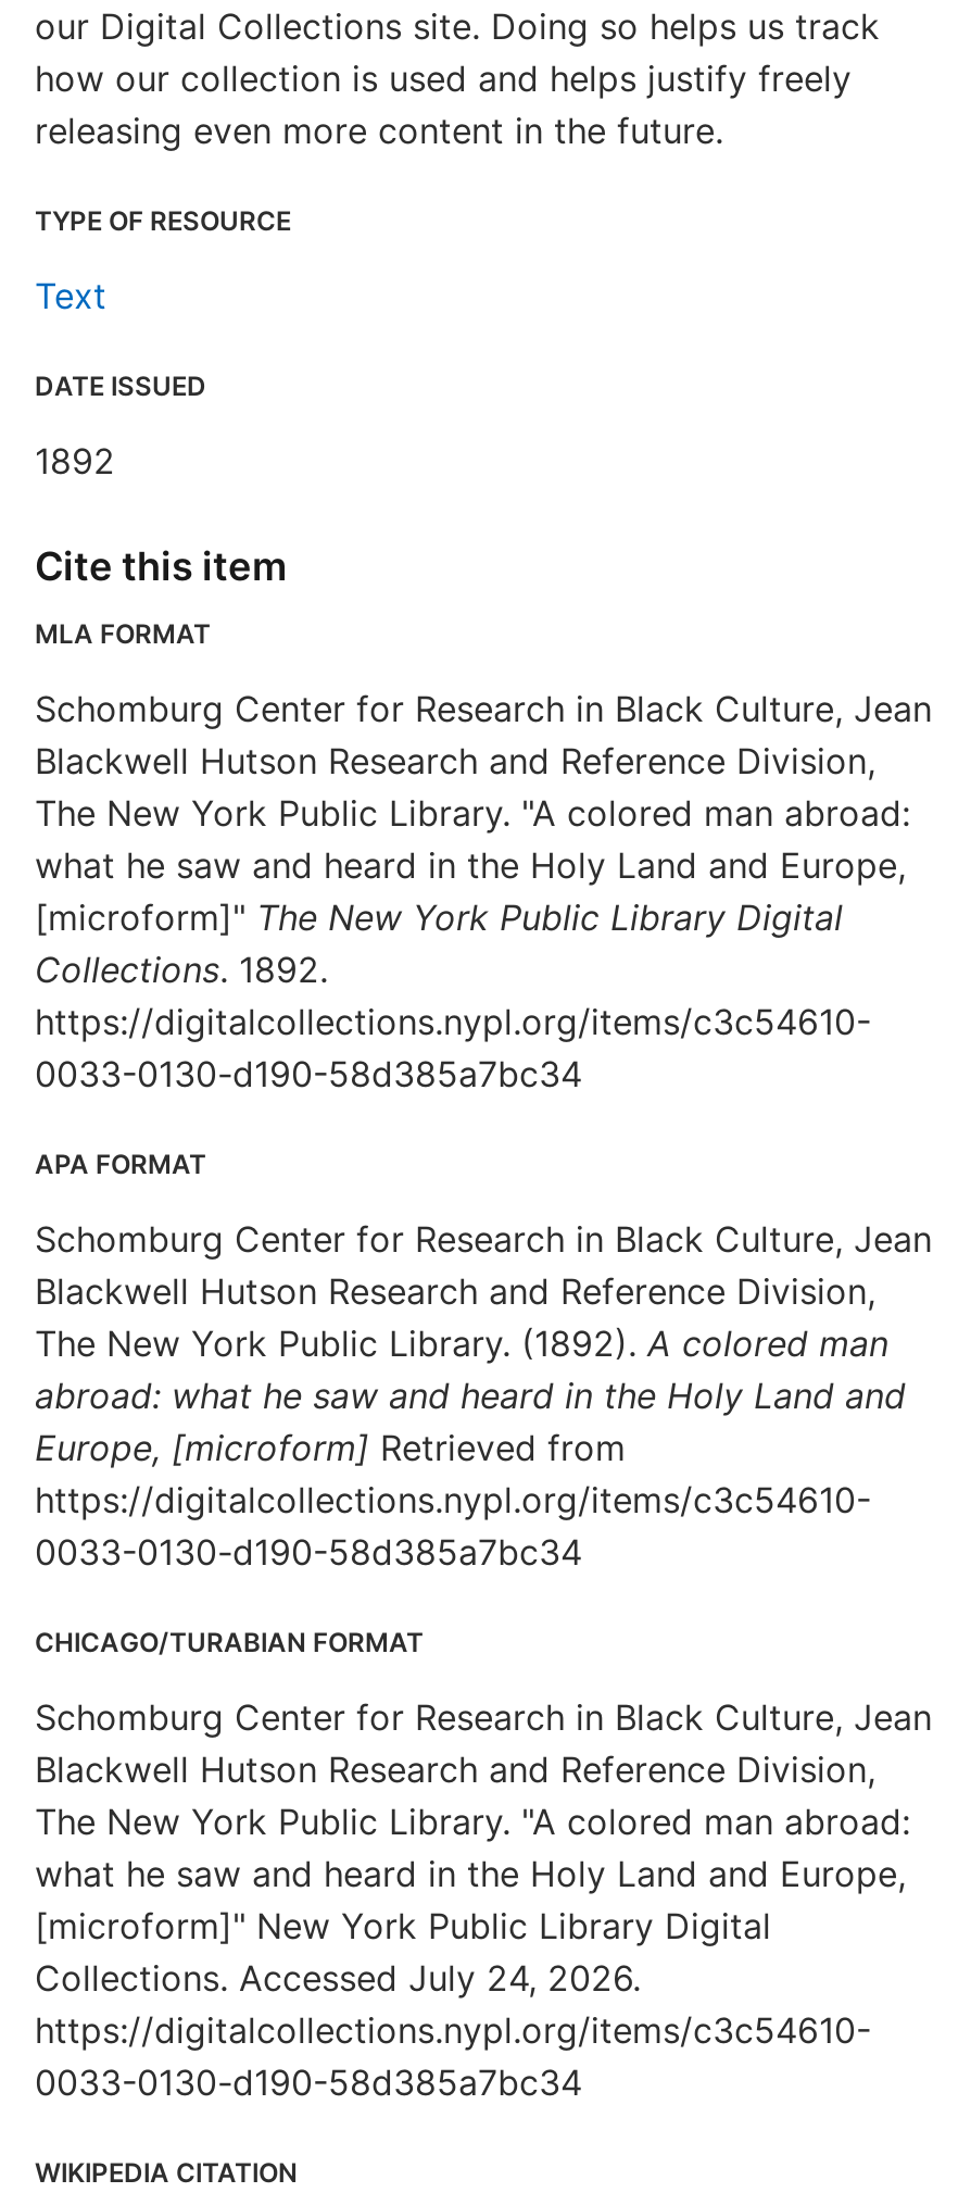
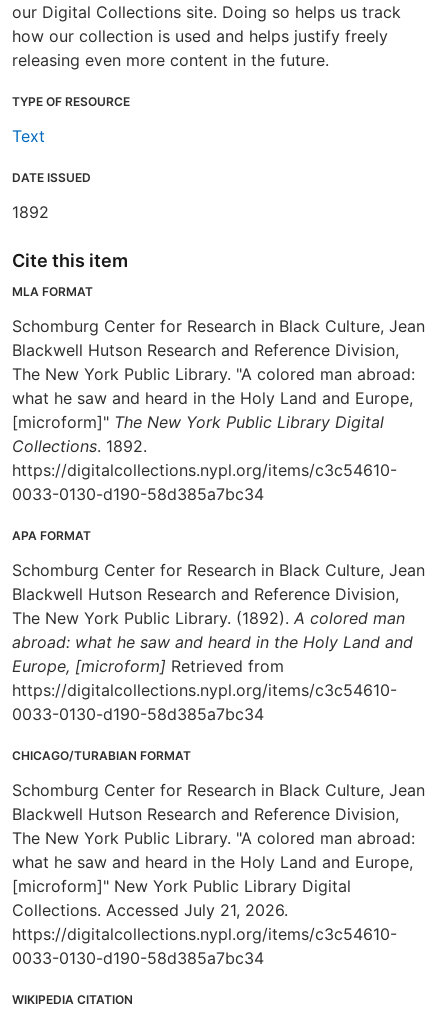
- Collections. Accessed July 24, 2026.
+ Collections. Accessed July 21, 2026.
